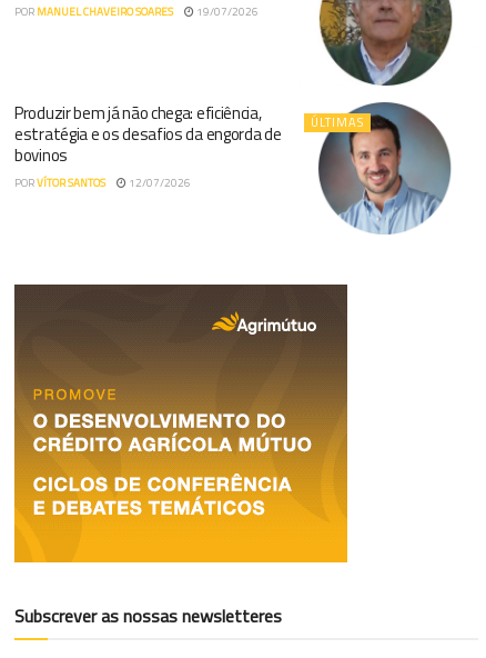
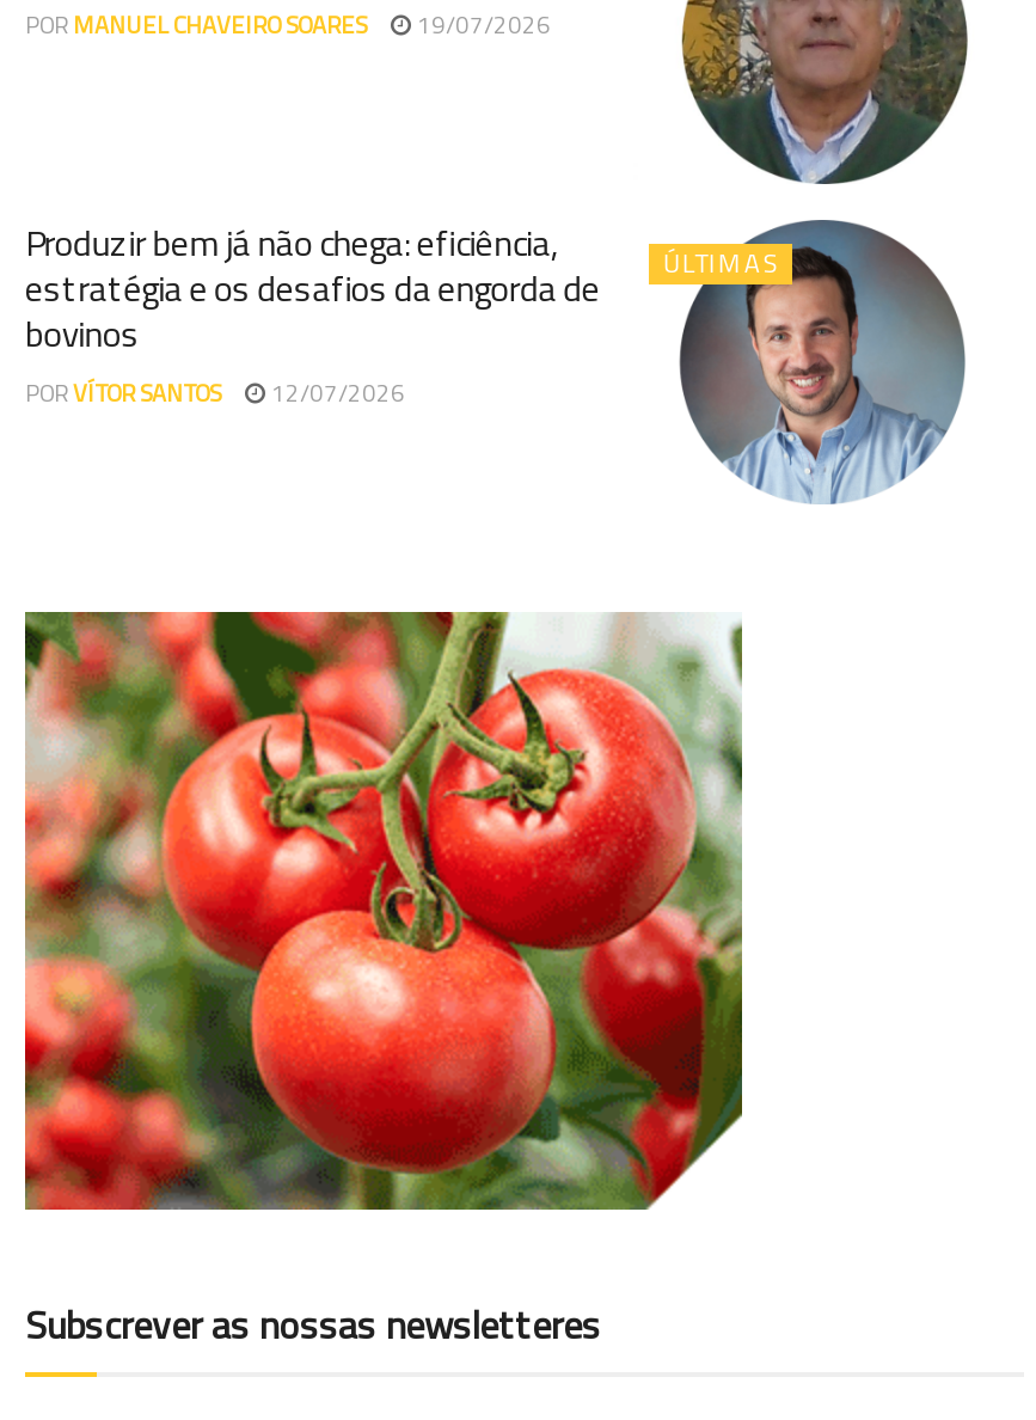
- [image]
+ [image]
